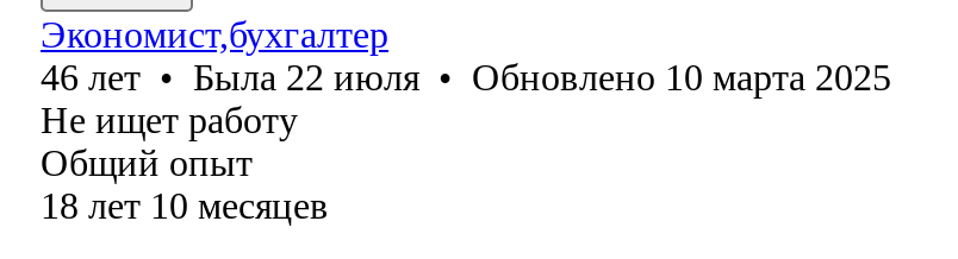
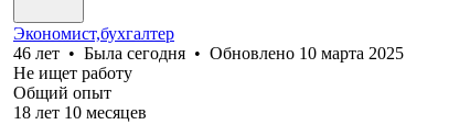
- 46 лет • Была 22 июля • Обновлено 10 марта 2025
+ 46 лет • Была сегодня • Обновлено 10 марта 2025
